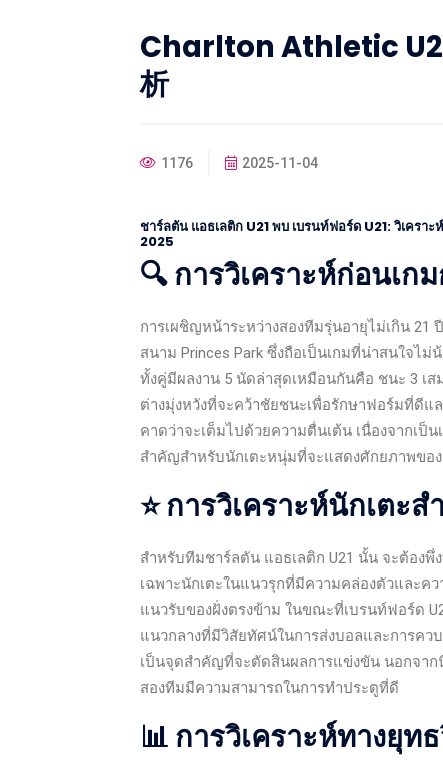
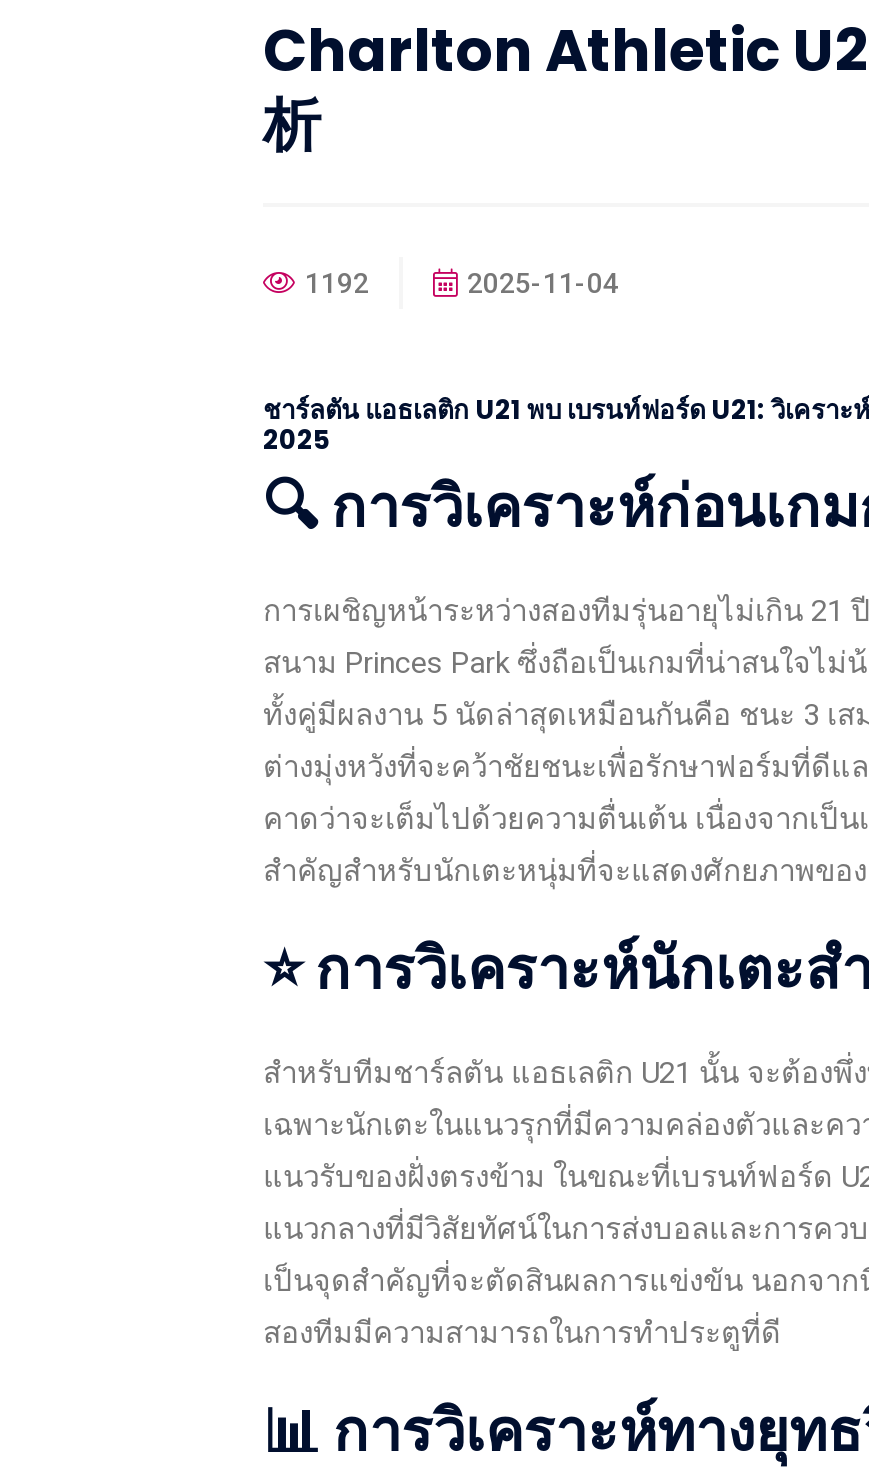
- 1176
+ 1192
